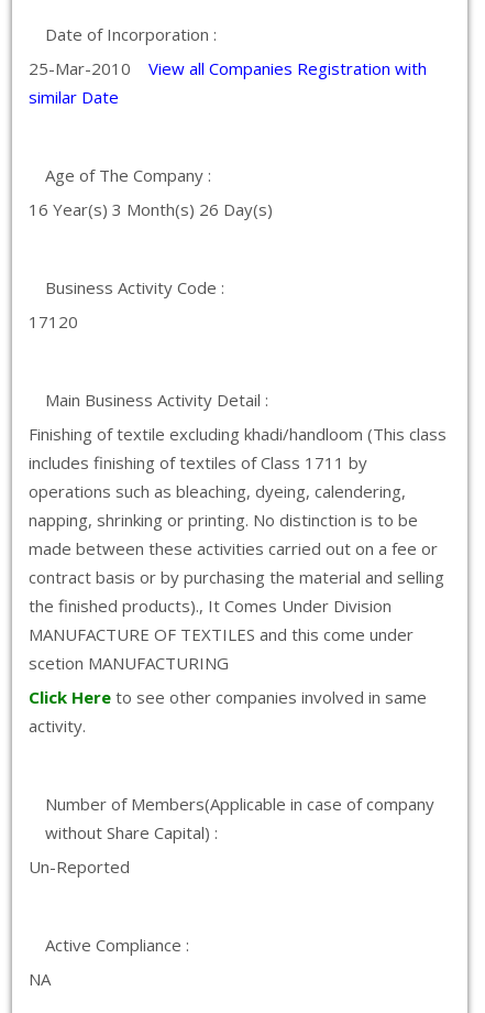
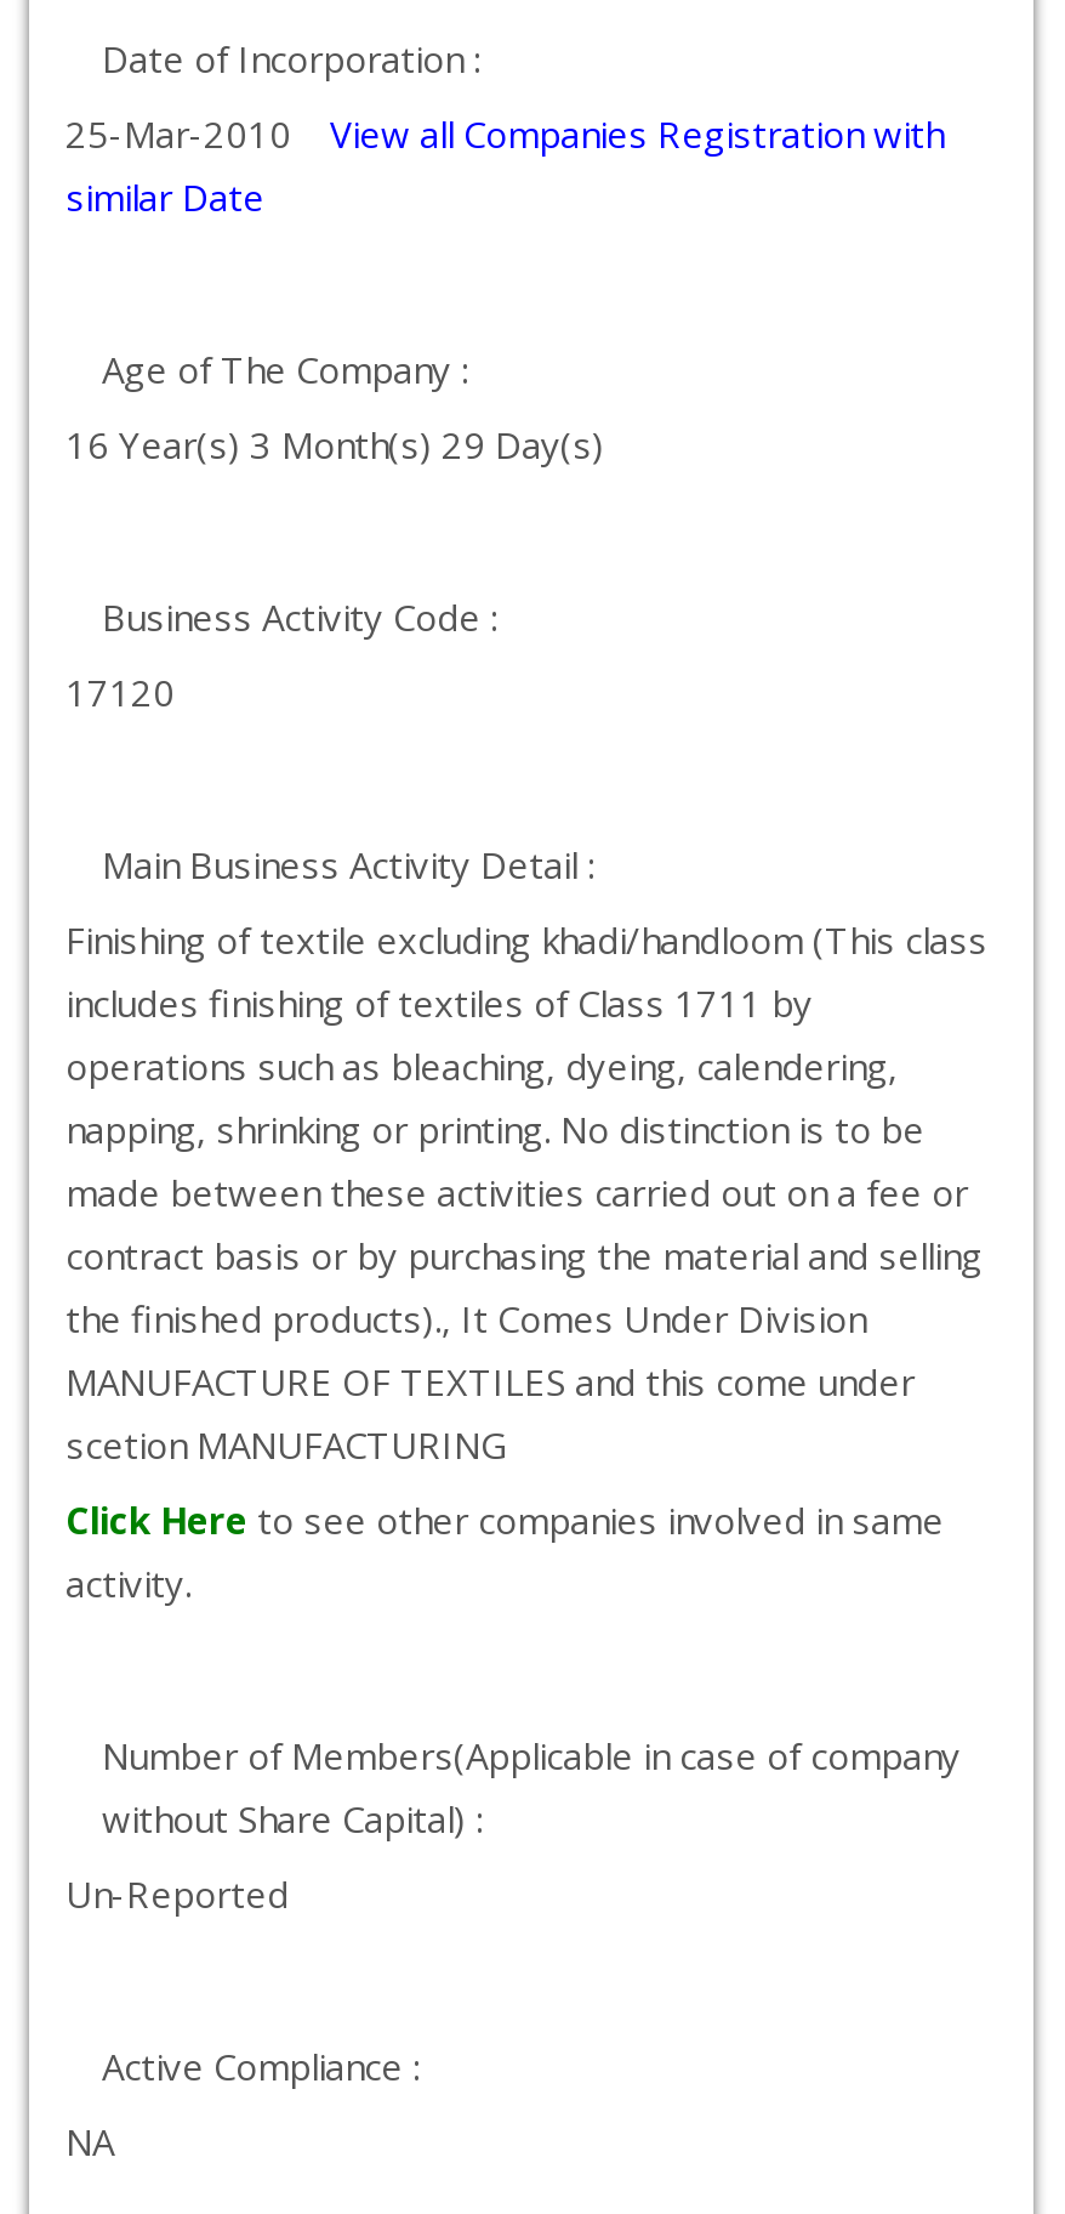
- 16 Year(s) 3 Month(s) 26 Day(s)
+ 16 Year(s) 3 Month(s) 29 Day(s)
